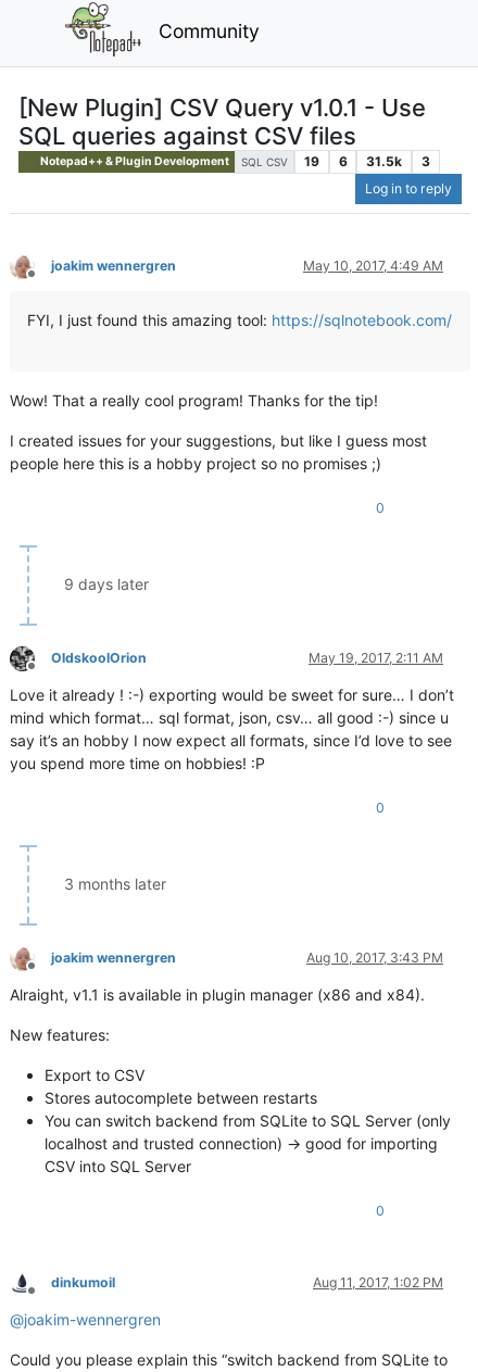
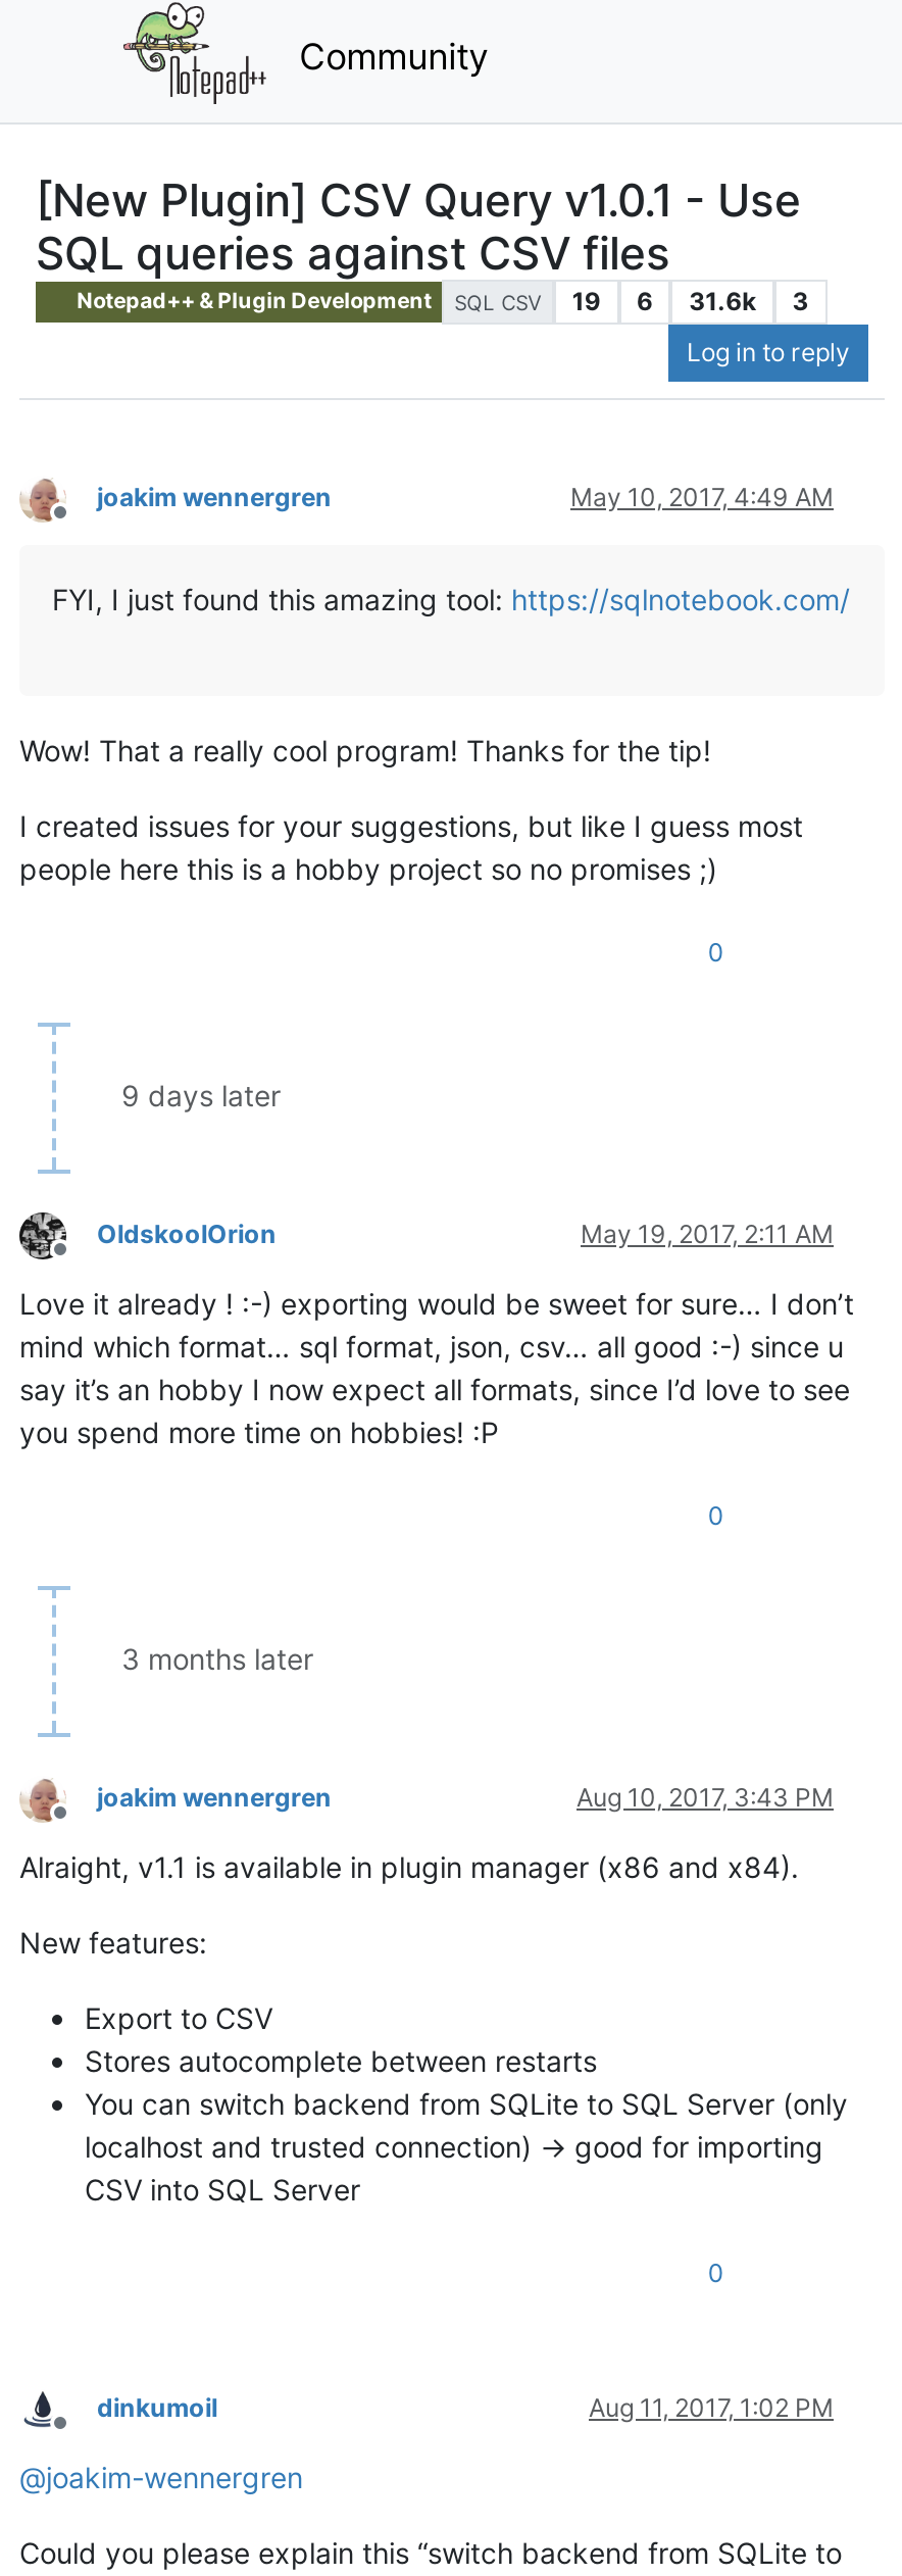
- Notepad++ & Plugin Development SQL CSV 19 6 31.5k 3
+ Notepad++ & Plugin Development SQL CSV 19 6 31.6k 3
